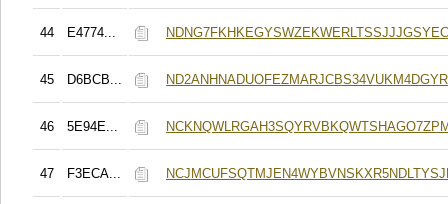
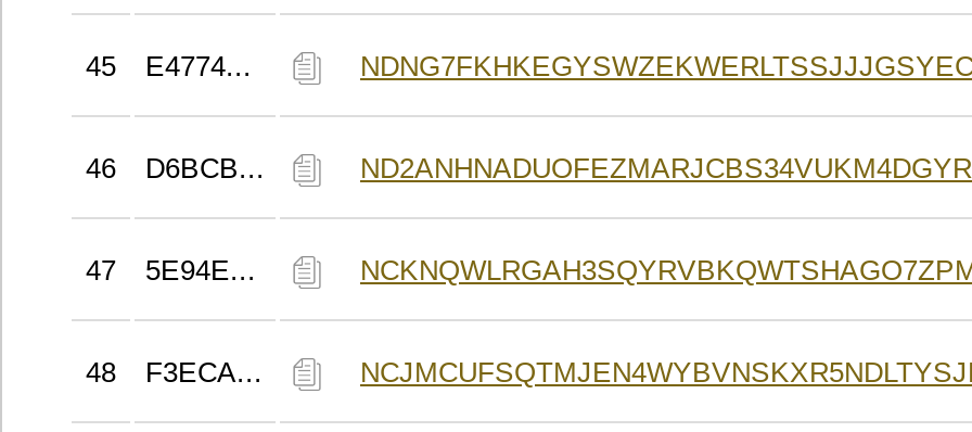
- 44 E4774...
+ 45 E4774...

- 45 D6BCB...
+ 46 D6BCB...

- 46 5E94E...
+ 47 5E94E...

- 47 F3ECA...
+ 48 F3ECA...
